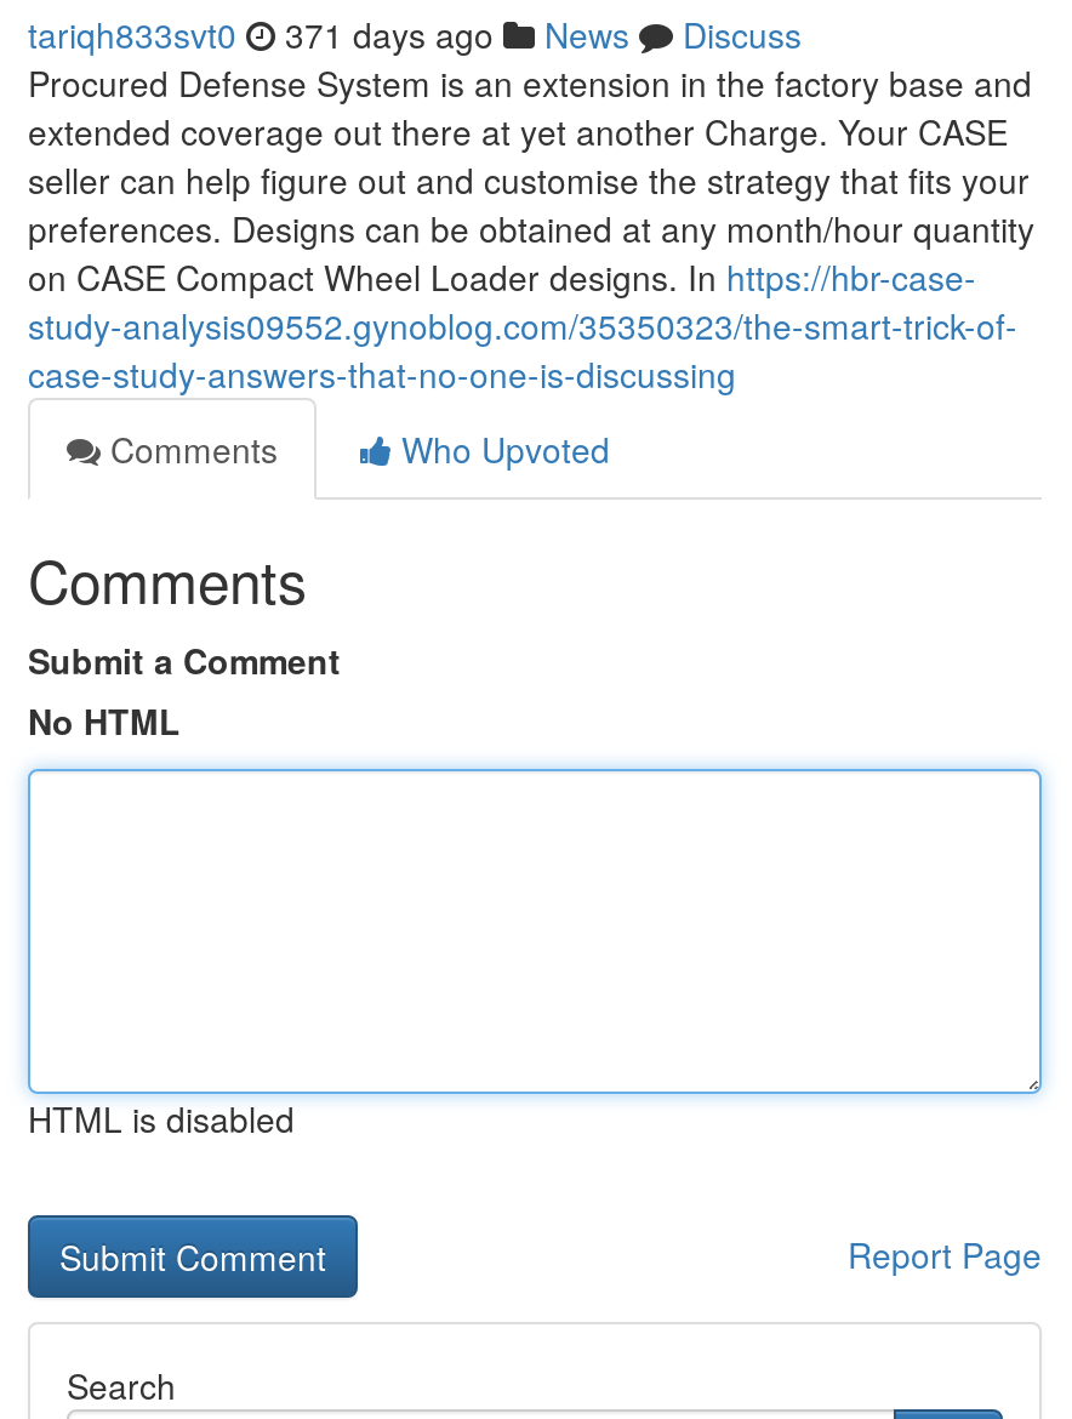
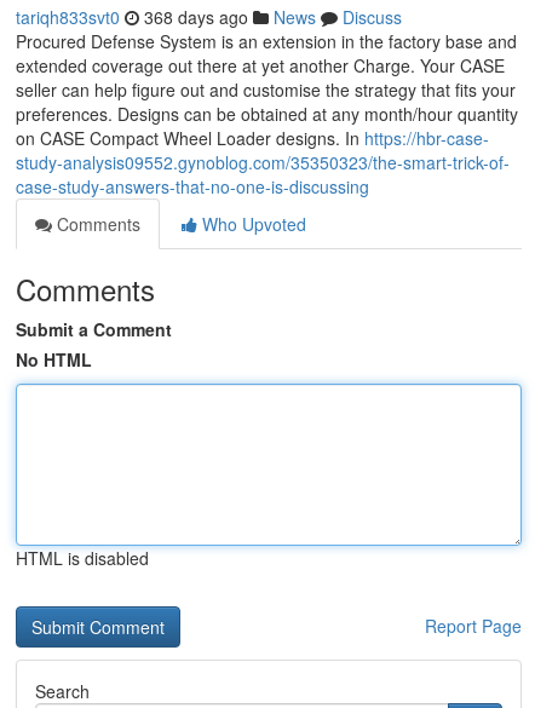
- tariqh833svt0 371 days ago News Discuss
+ tariqh833svt0 368 days ago News Discuss
